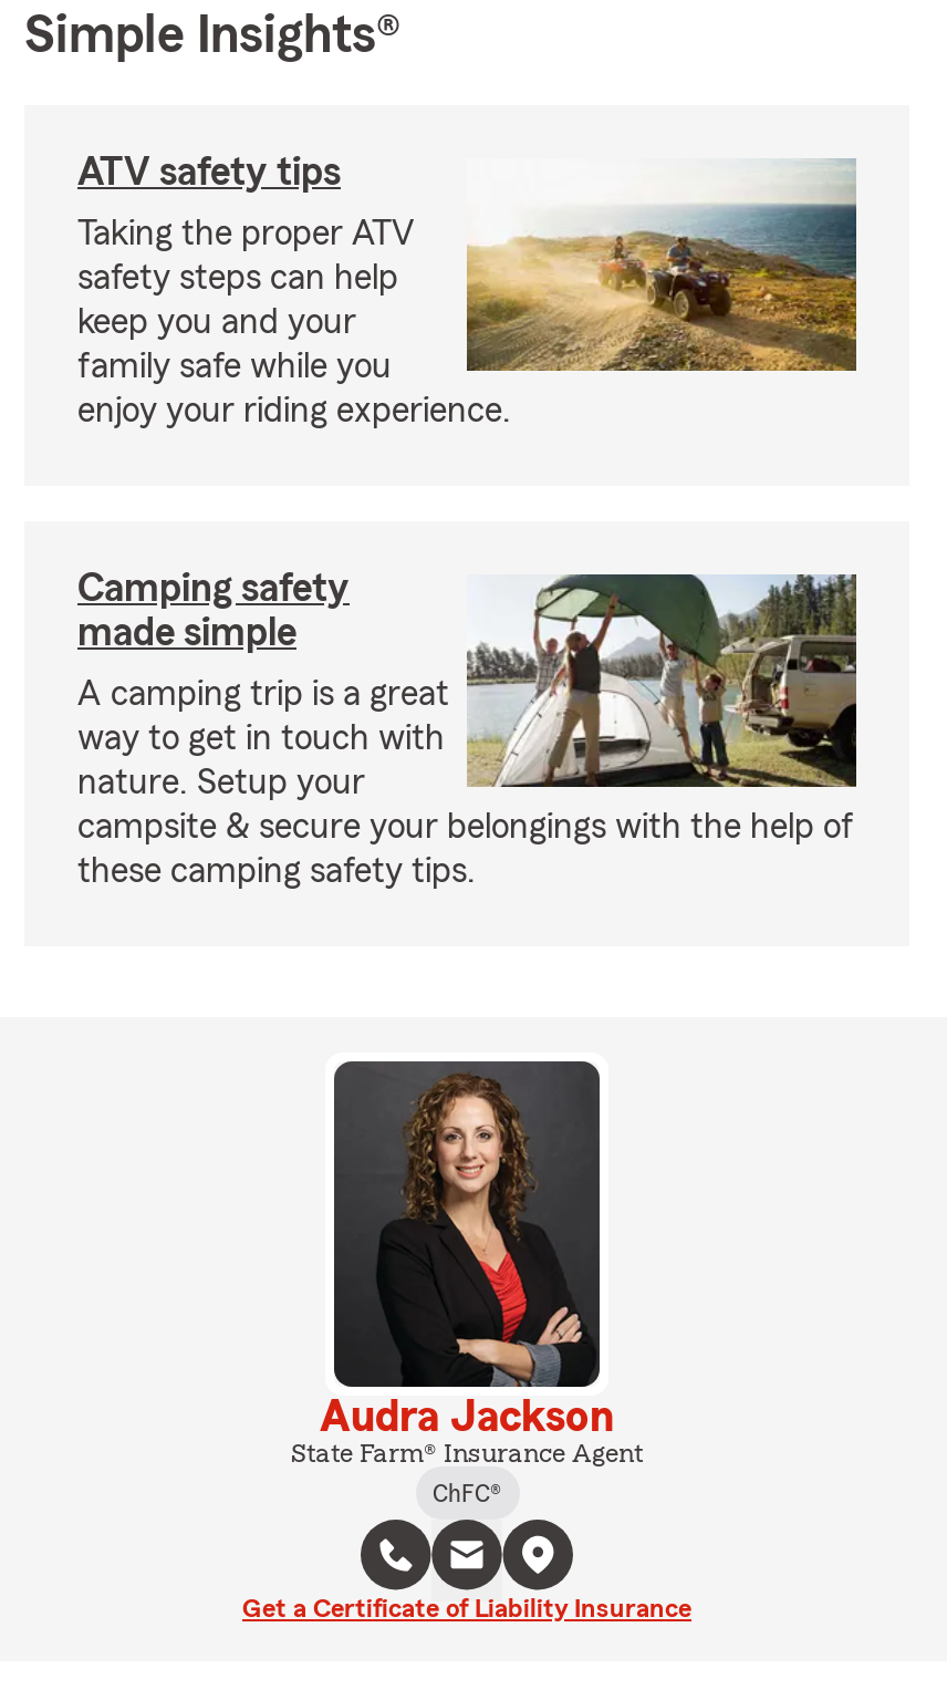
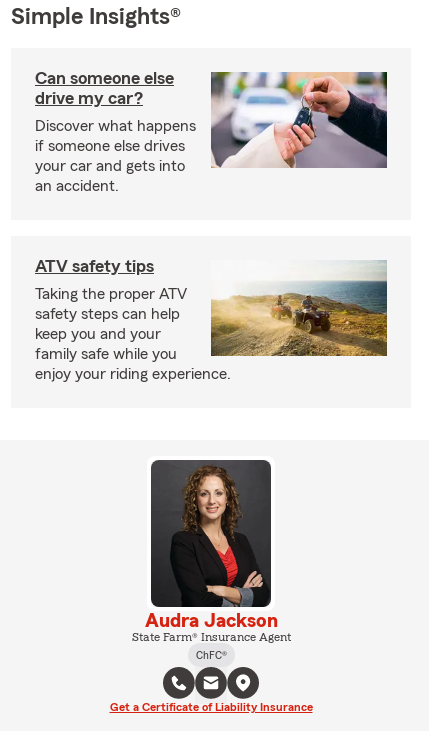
+ [image]
+ Can someone else
+ drive my car?
+ Discover what happens
+ if someone else drives
+ your car and gets into
+ an accident.

moved down: [image] | ATV safety tips | Taking the proper ATV | safety steps can help | keep you and your | family safe while you | enjoy your riding experience.

- [image]
- Camping safety
- made simple
- A camping trip is a great
- way to get in touch with
- nature. Setup your
- campsite & secure your belongings with the help of
- these camping safety tips.
